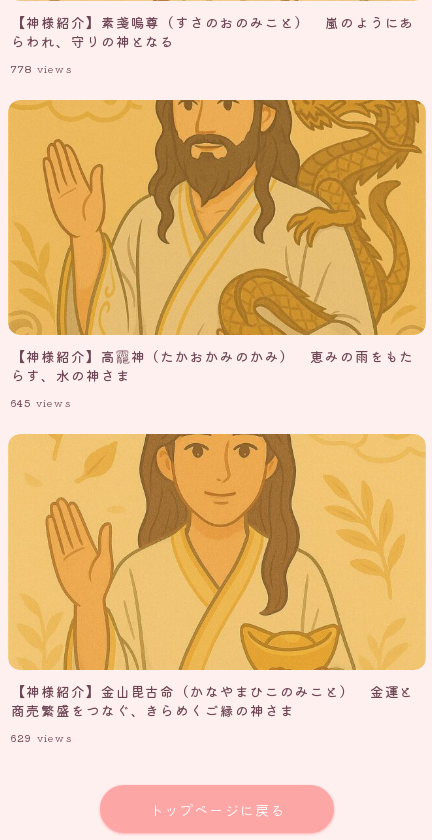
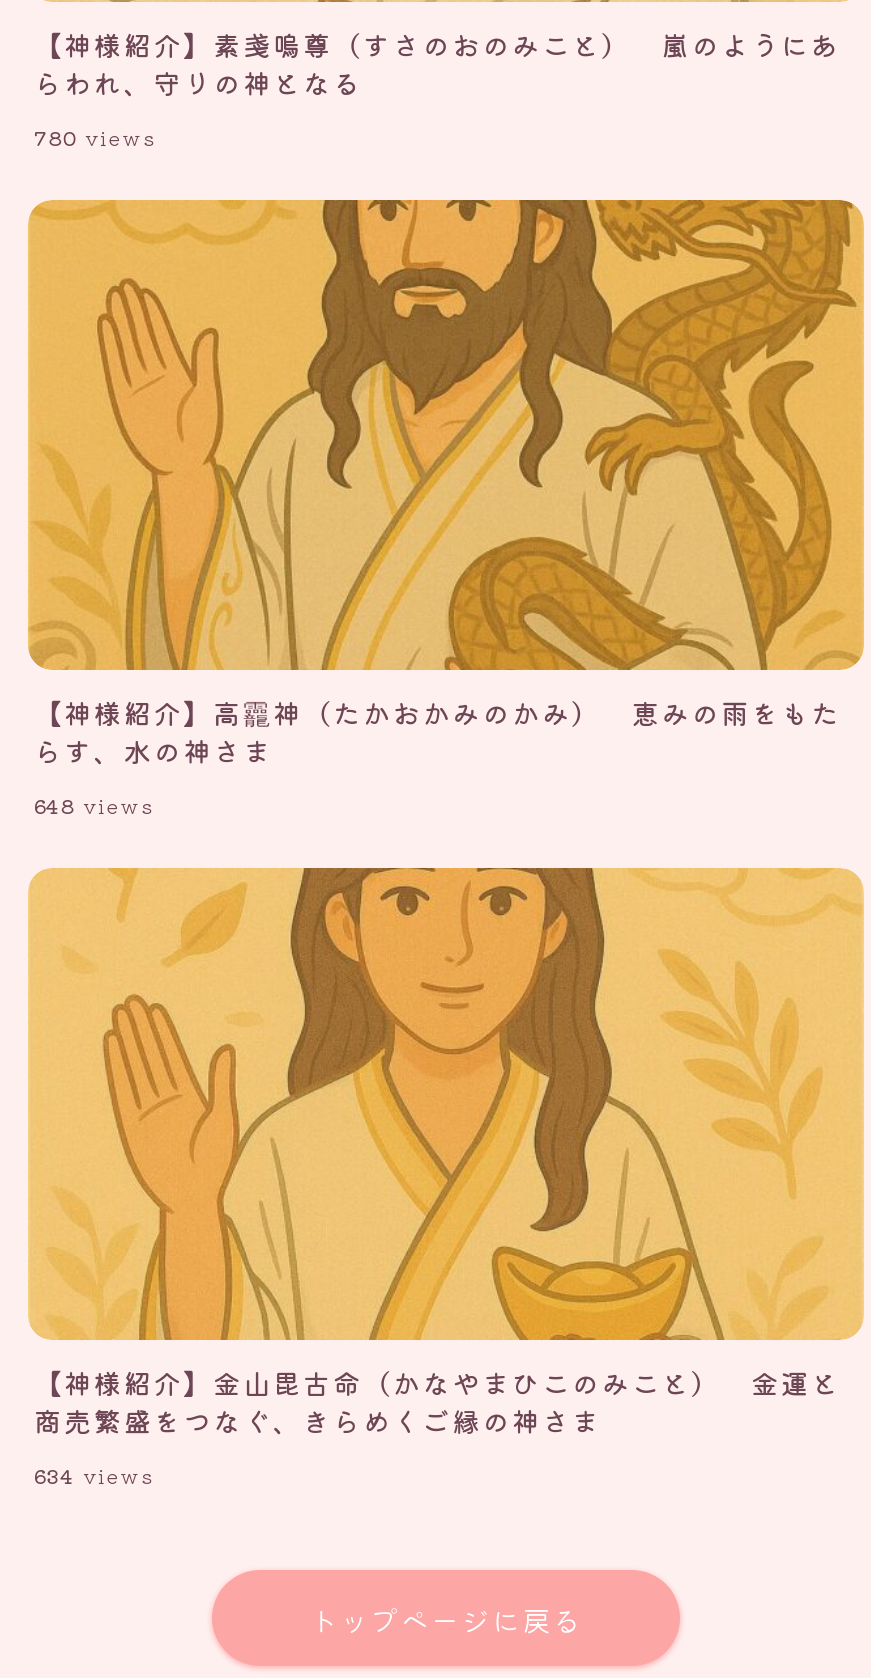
- 778 views
+ 780 views

- 645 views
+ 648 views

- 629 views
+ 634 views
